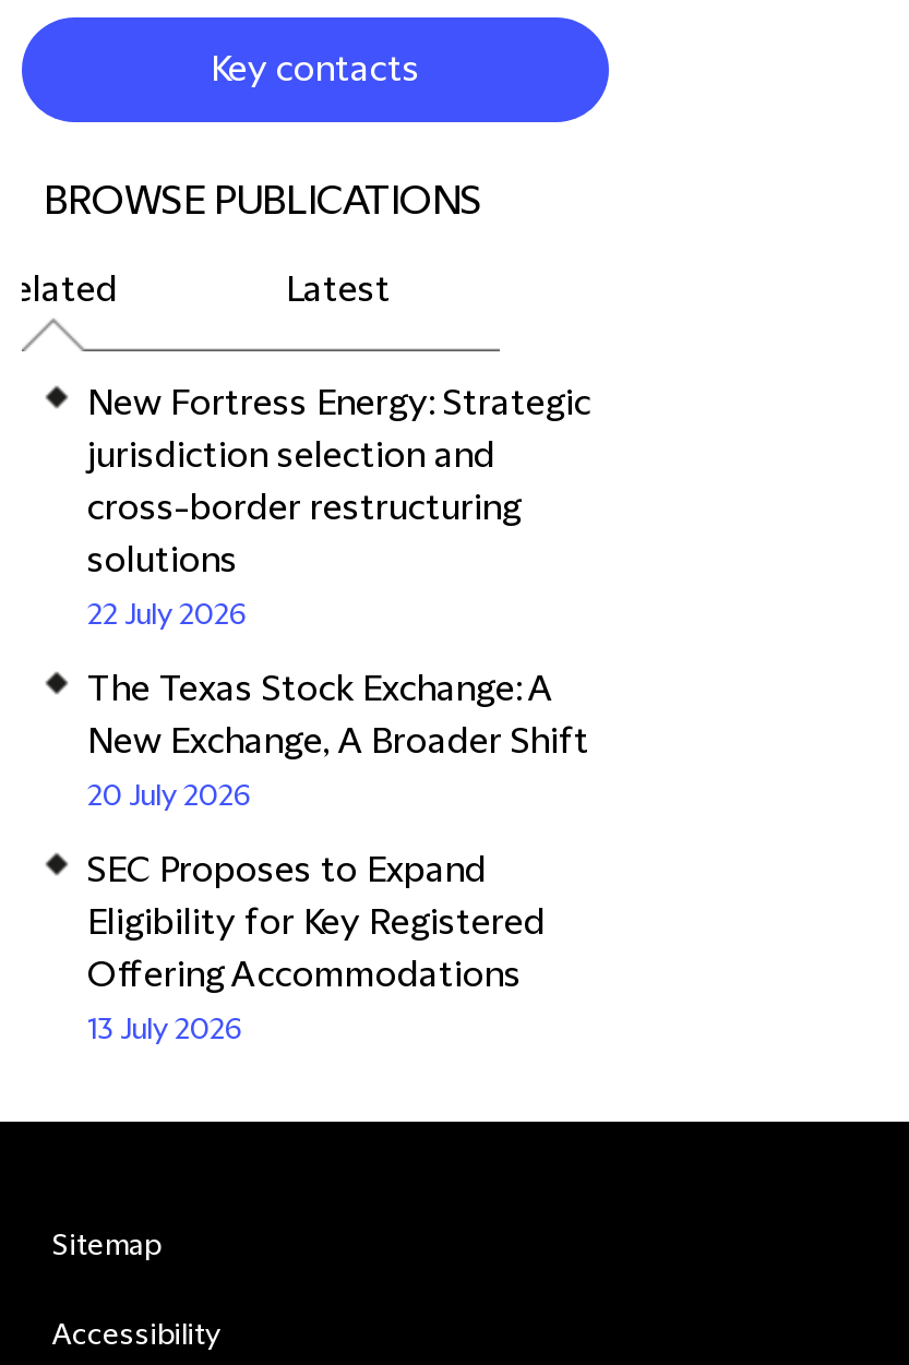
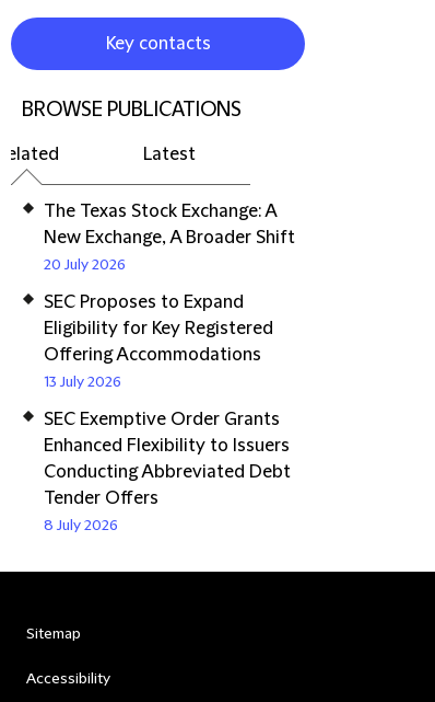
- New Fortress Energy: Strategic
- jurisdiction selection and
- cross-border restructuring
- solutions
- 22 July 2026

moved up: The Texas Stock Exchange: A | New Exchange, A Broader Shift | 20 July 2026 | SEC Proposes to Expand | Eligibility for Key Registered | Offering Accommodations | 13 July 2026

+ SEC Exemptive Order Grants
+ Enhanced Flexibility to Issuers
+ Conducting Abbreviated Debt
+ Tender Offers
+ 8 July 2026
